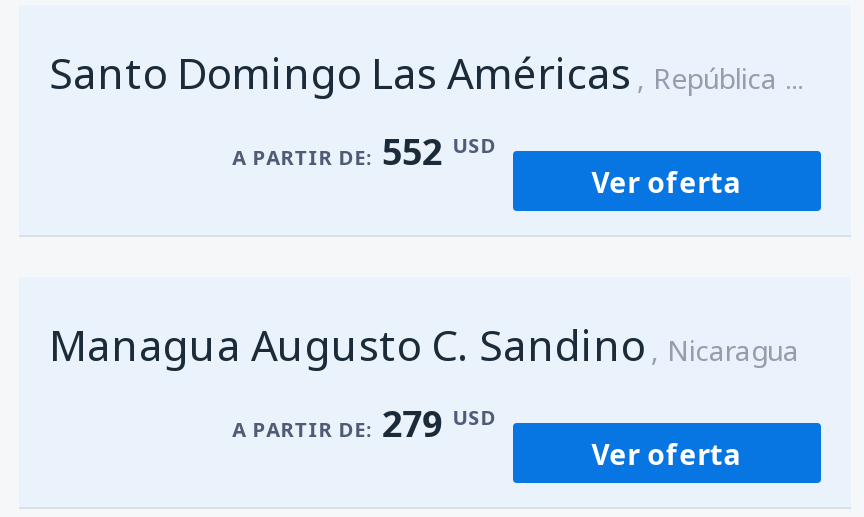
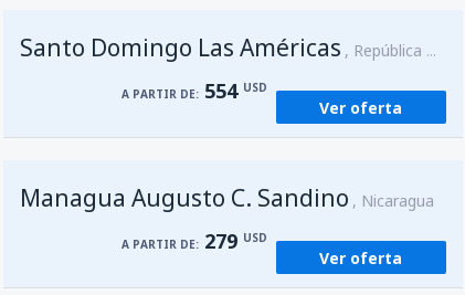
- A PARTIR DE: 552 USD
+ A PARTIR DE: 554 USD
